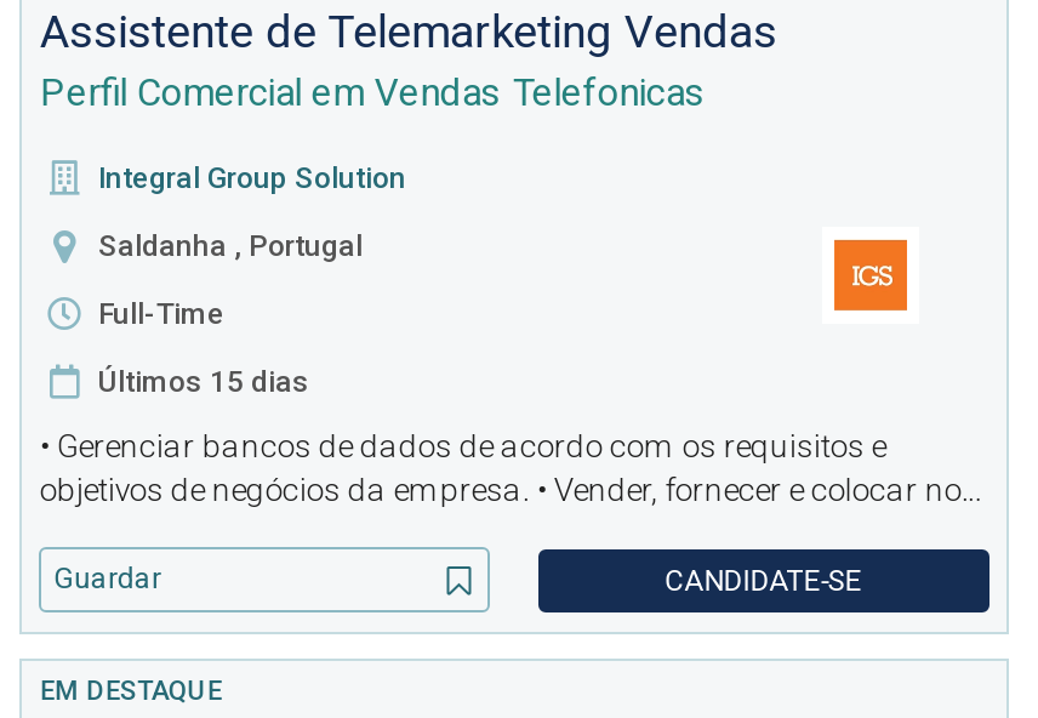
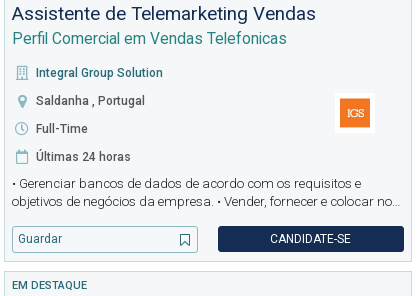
- Últimos 15 dias
+ Últimas 24 horas
